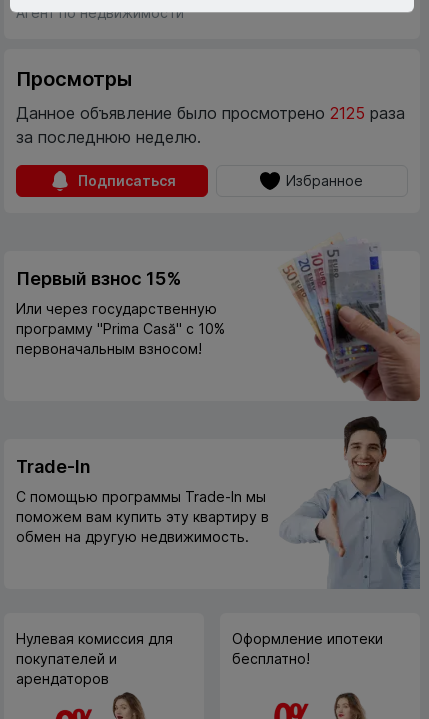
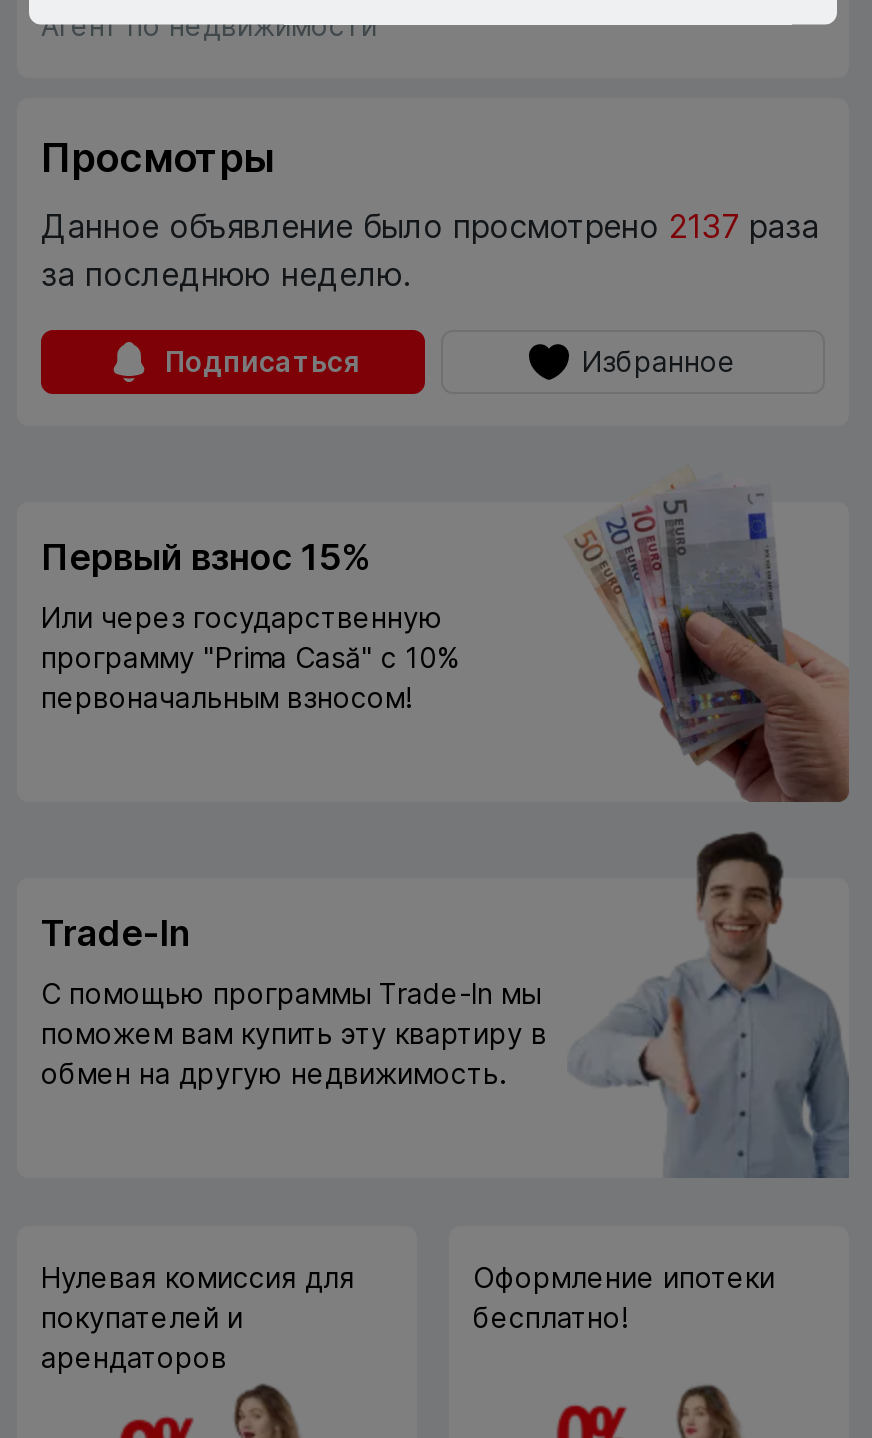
- Данное объявление было просмотрено 2125 раза
+ Данное объявление было просмотрено 2137 раза
